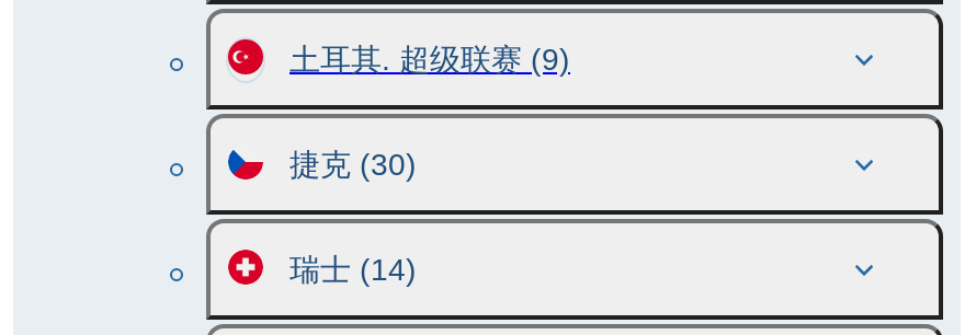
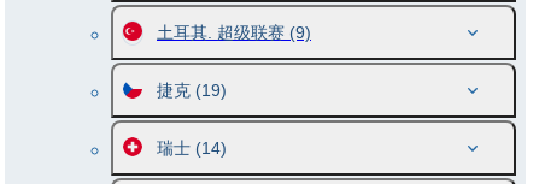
- 捷克(30)
+ 捷克(19)
